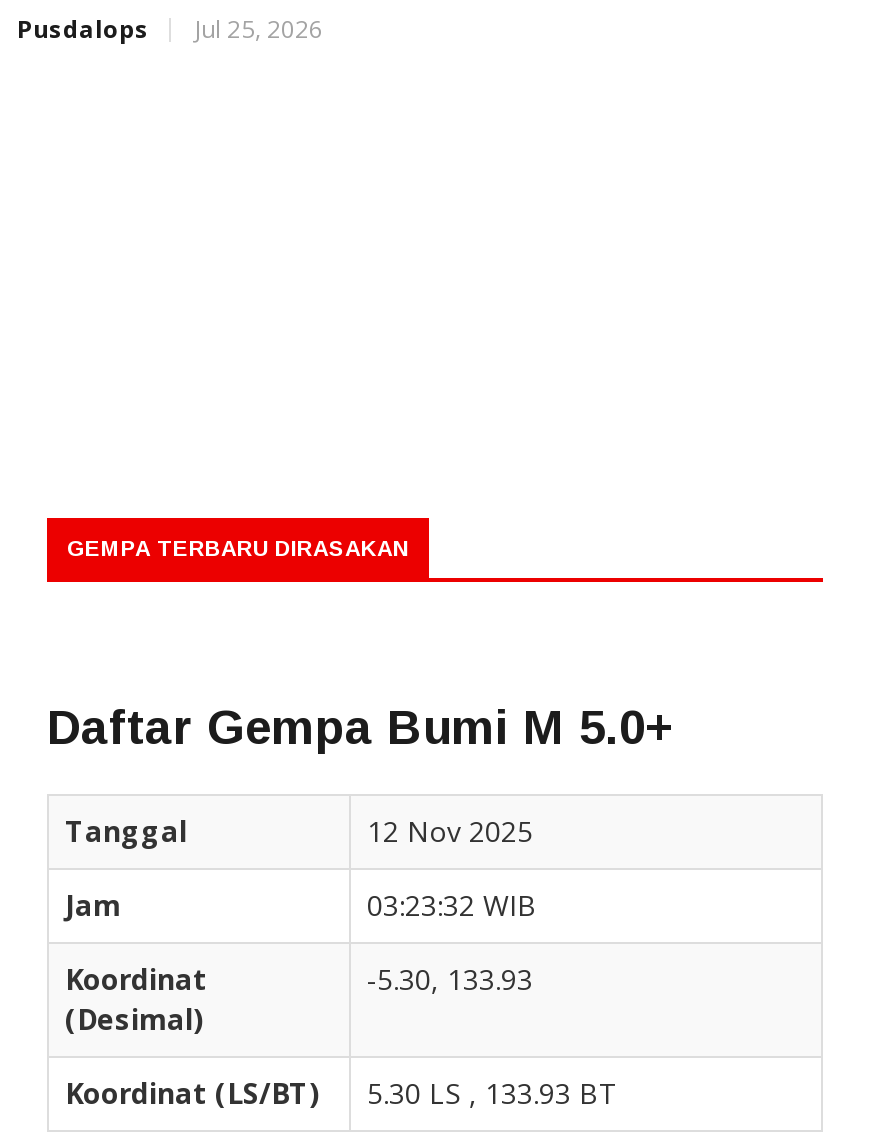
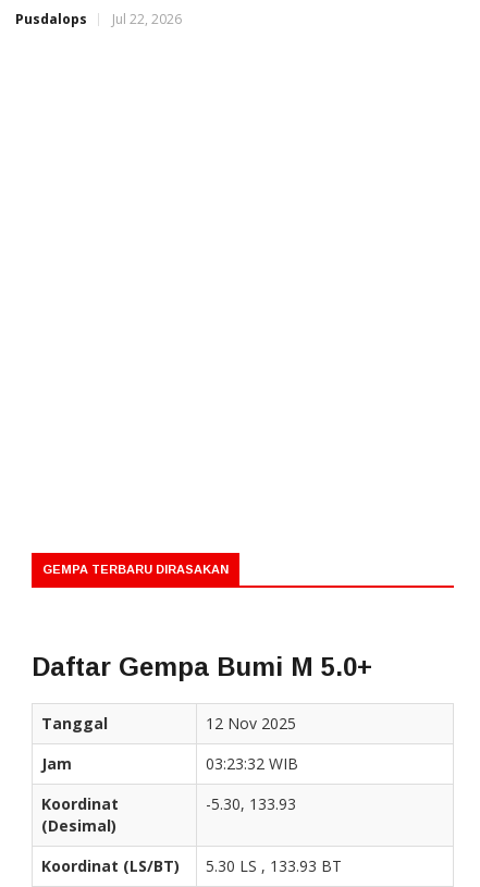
- Pusdalops Jul 25, 2026
+ Pusdalops Jul 22, 2026
